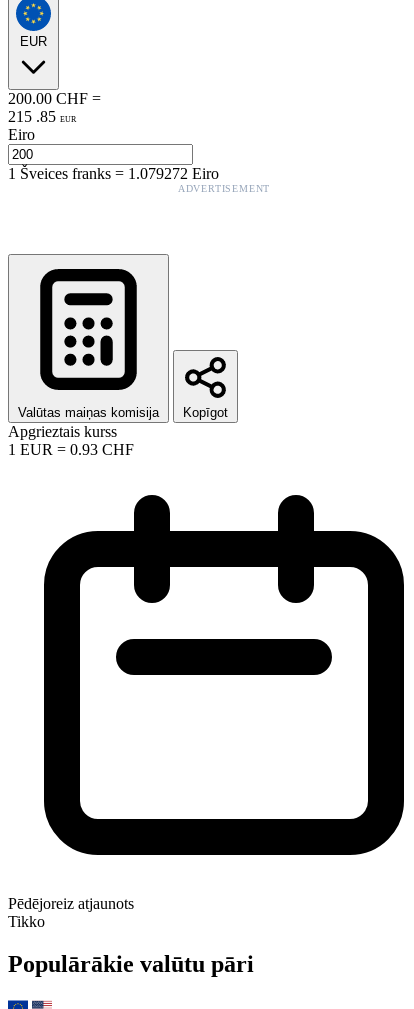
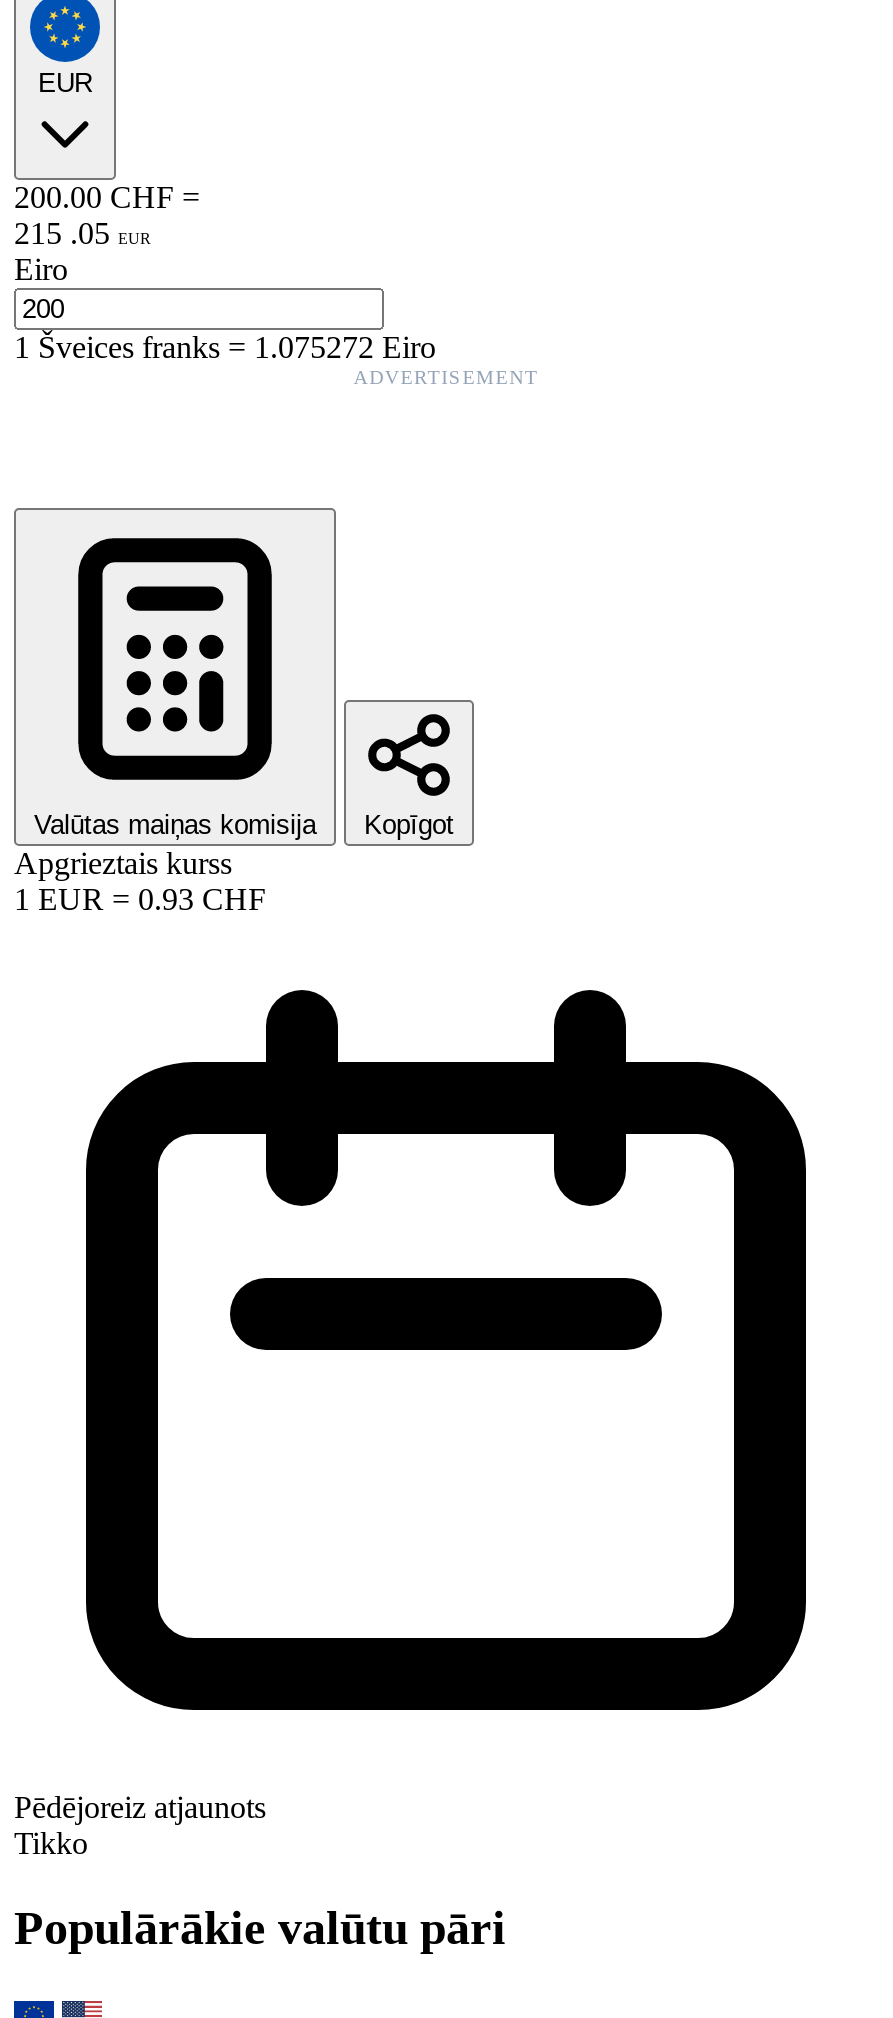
- 215 . 85 EUR
+ 215 . 05 EUR

- 1Šveices franks=1.079272 Eiro
+ 1Šveices franks=1.075272 Eiro
